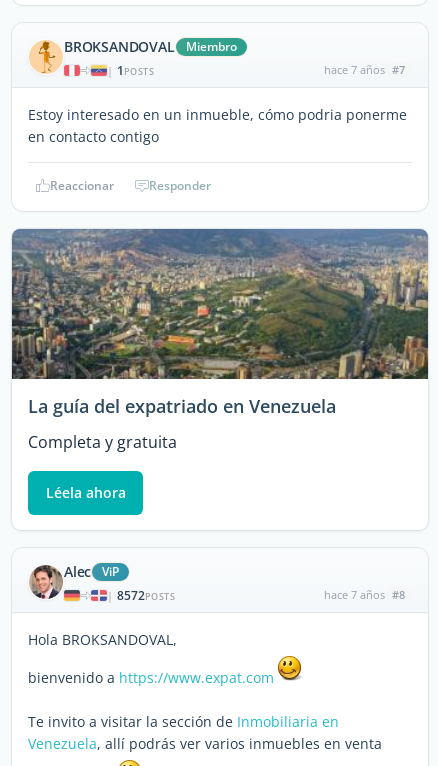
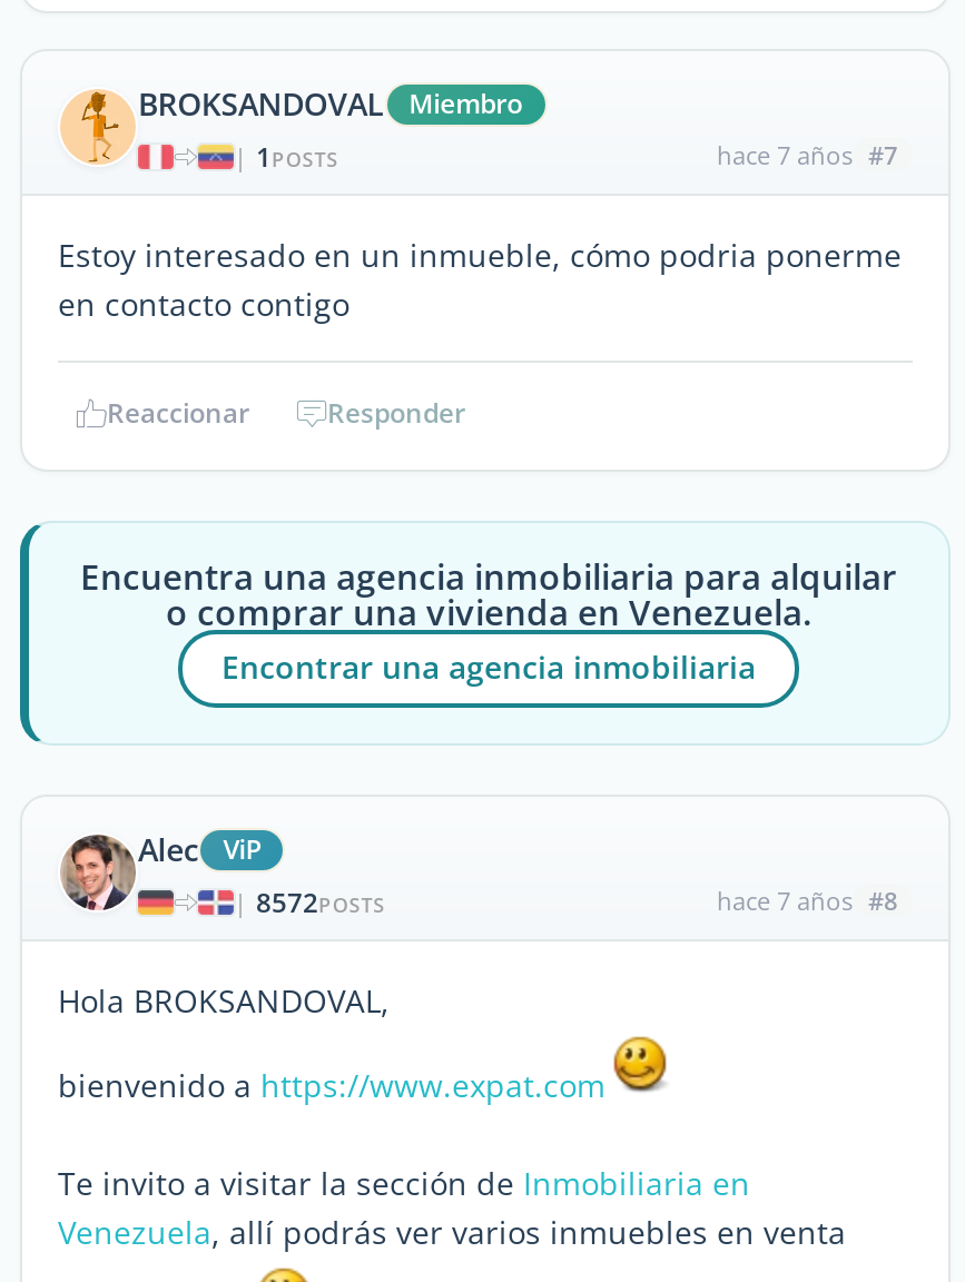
- [image]
- La guía del expatriado en Venezuela
- Completa y gratuita
- Léela ahora
+ [image]
+ Encuentra una agencia inmobiliaria para alquilar
+ o comprar una vivienda en Venezuela.
+ Encontrar una agencia inmobiliaria
